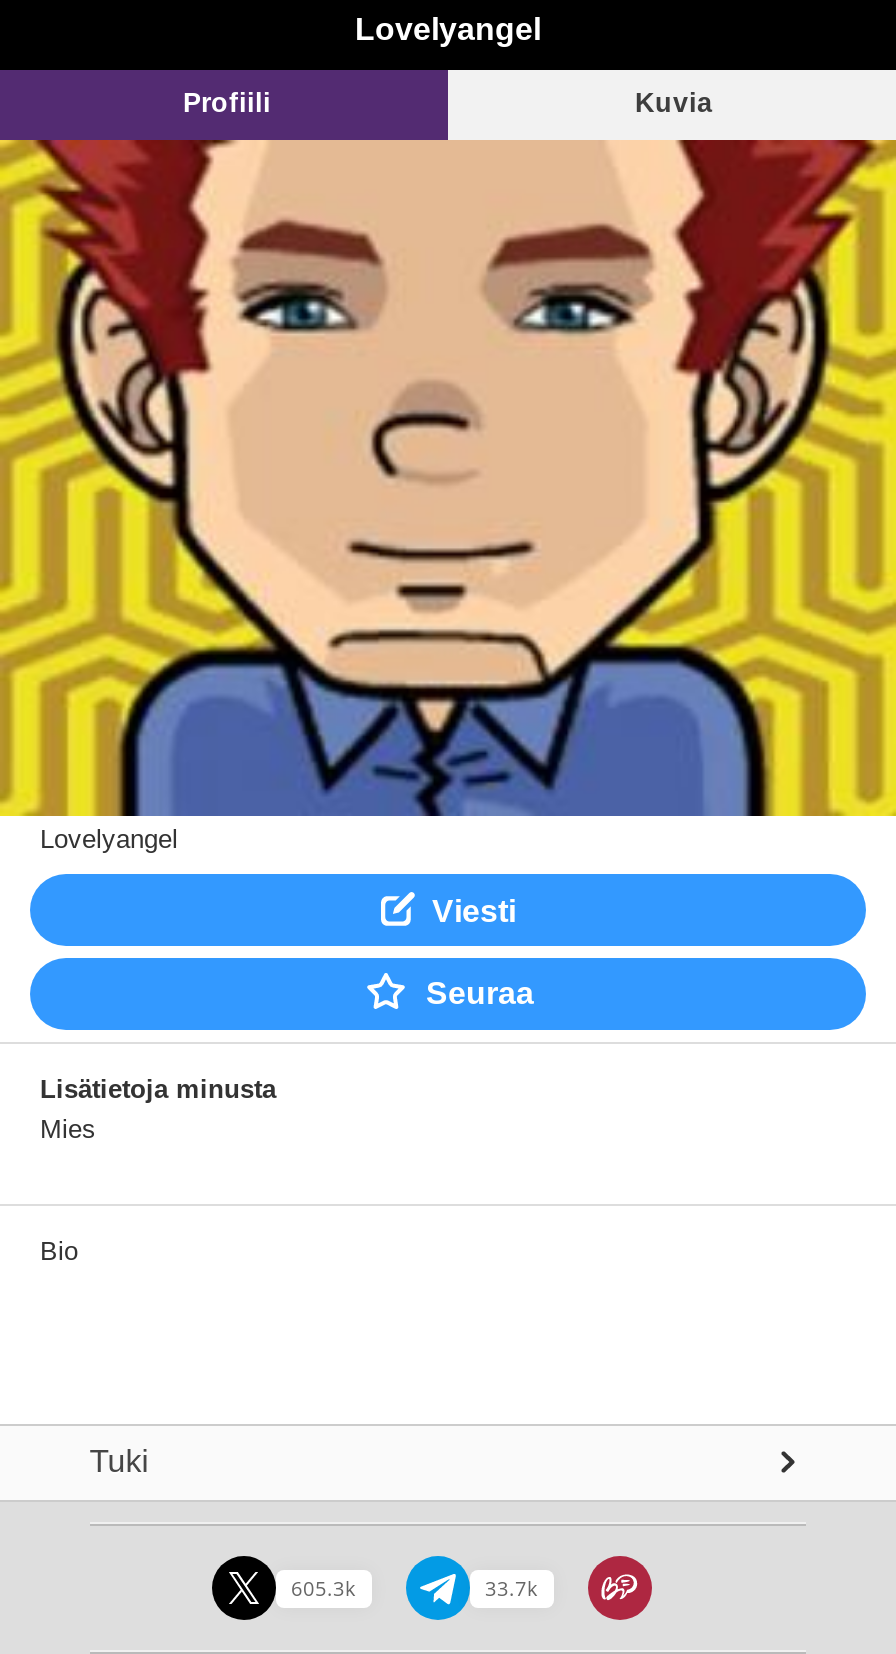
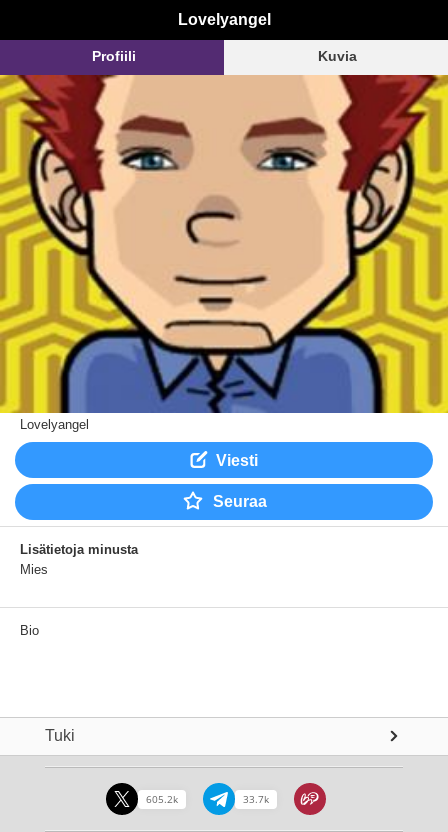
- 605.3k
+ 605.2k
